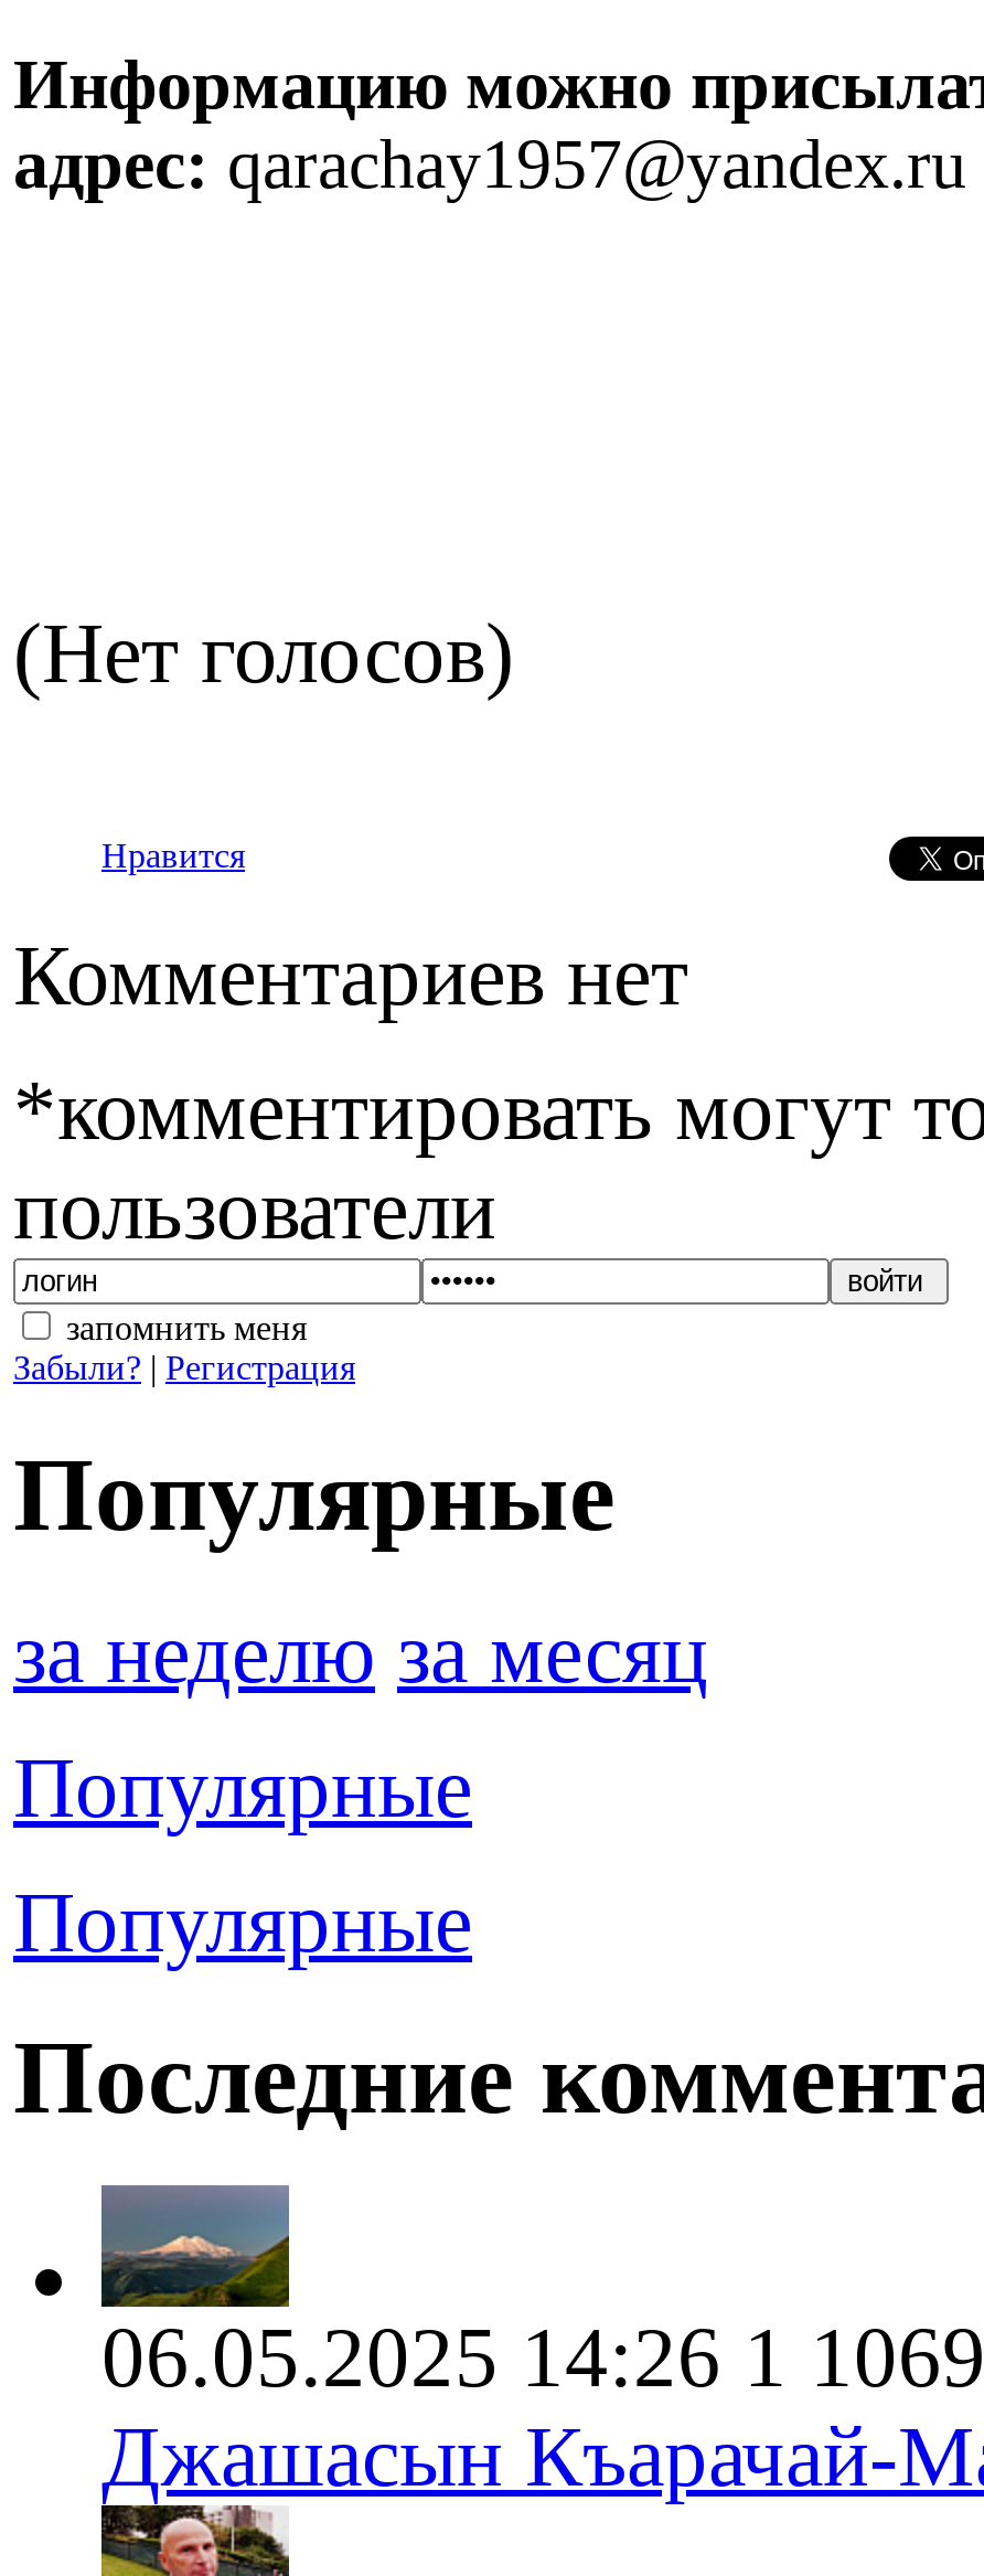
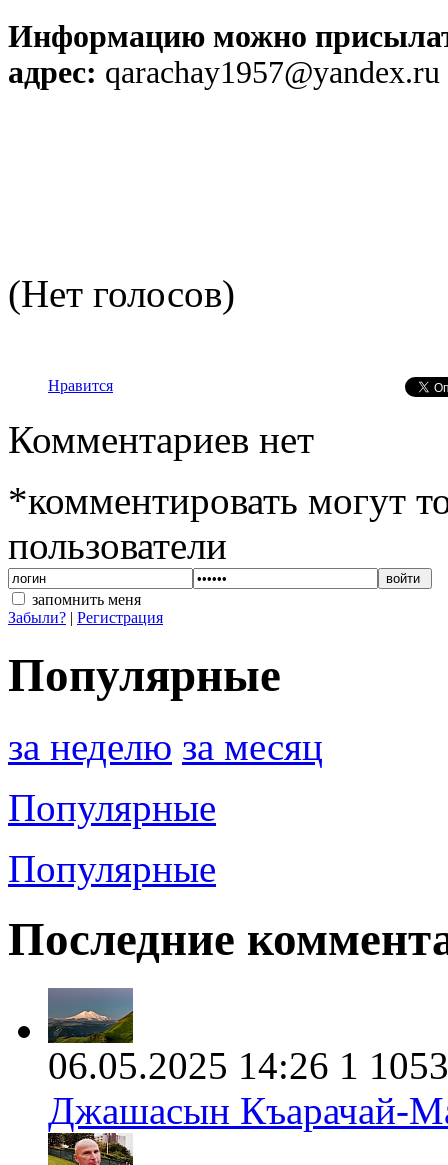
- 06.05.2025 14:26 1 1069
+ 06.05.2025 14:26 1 1053
